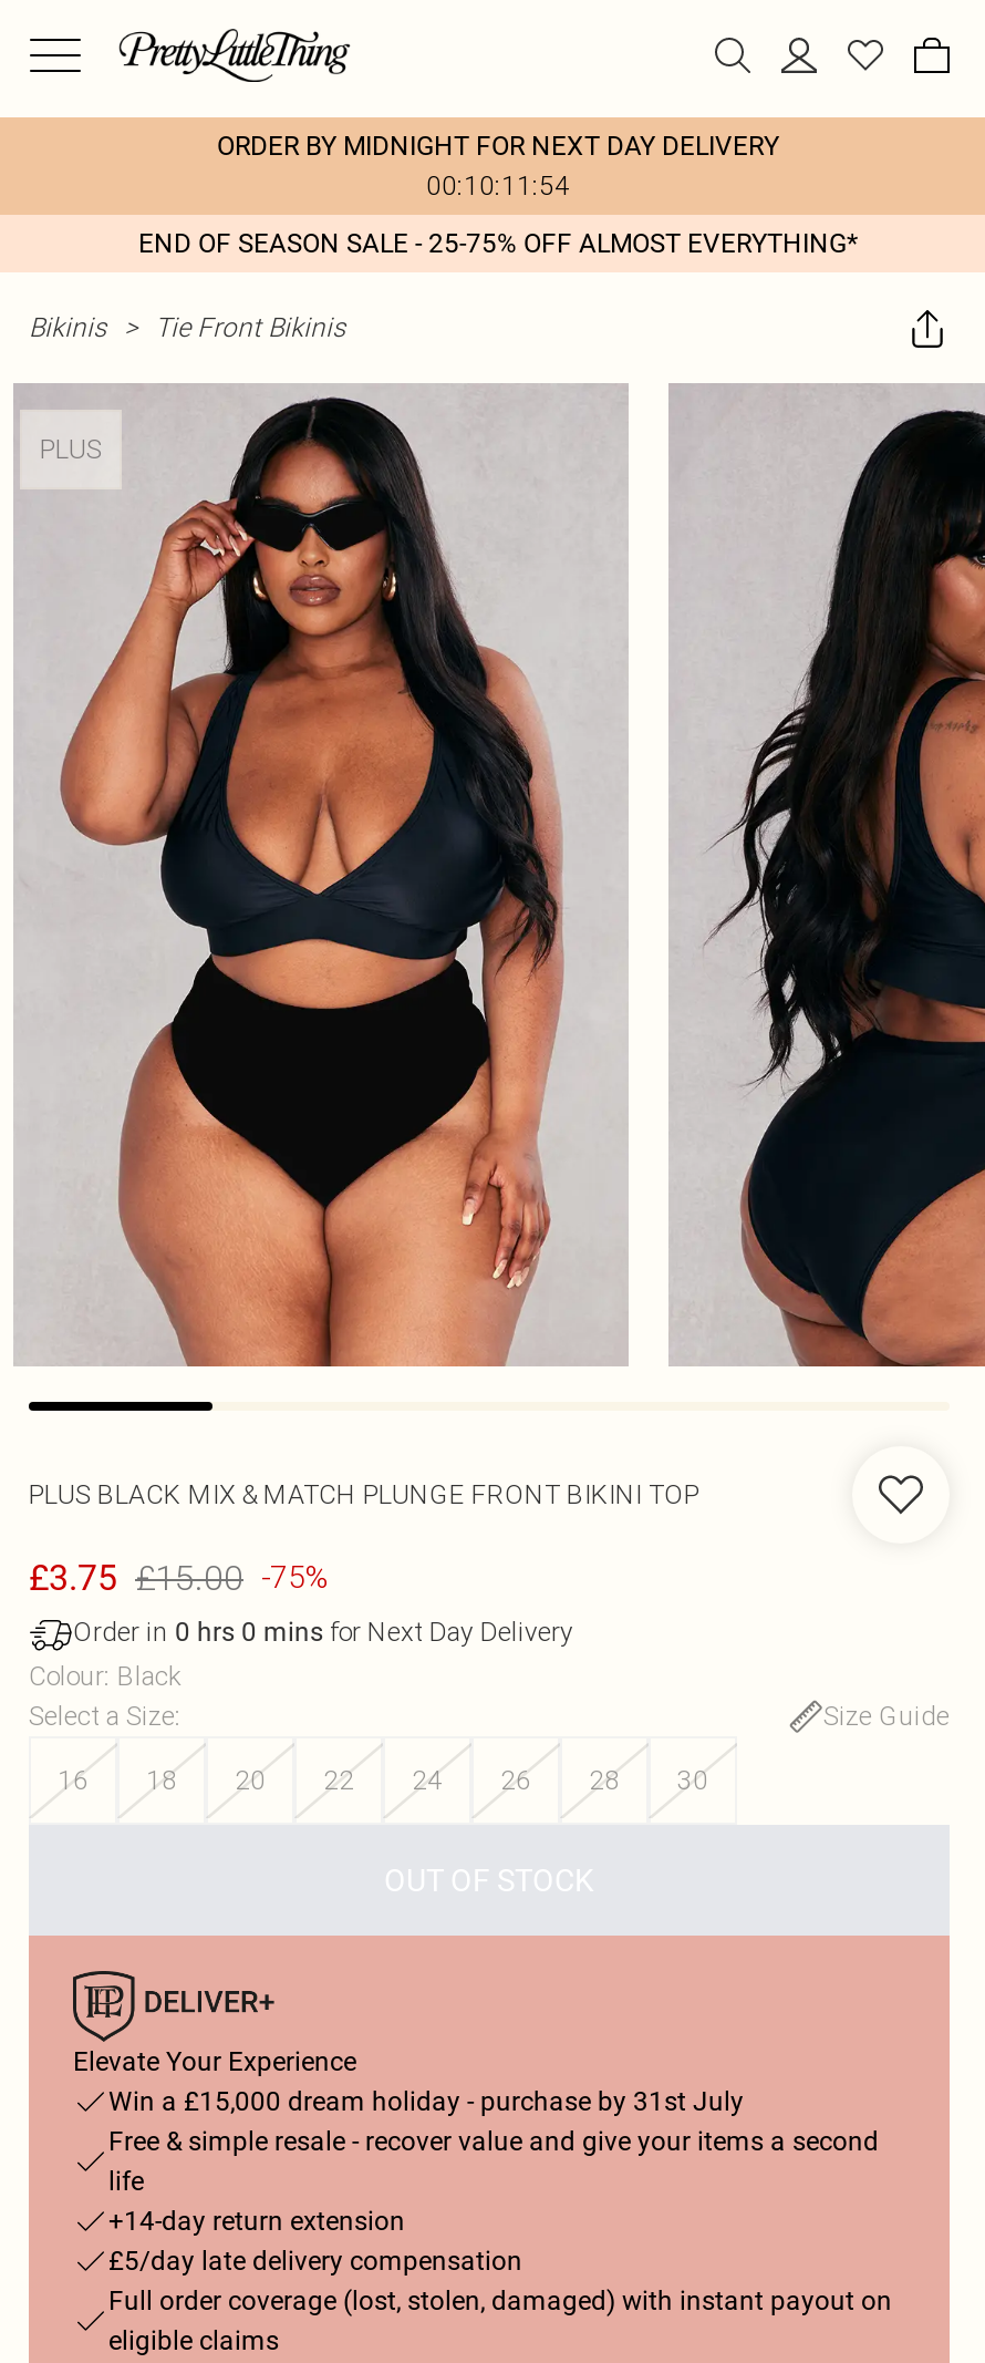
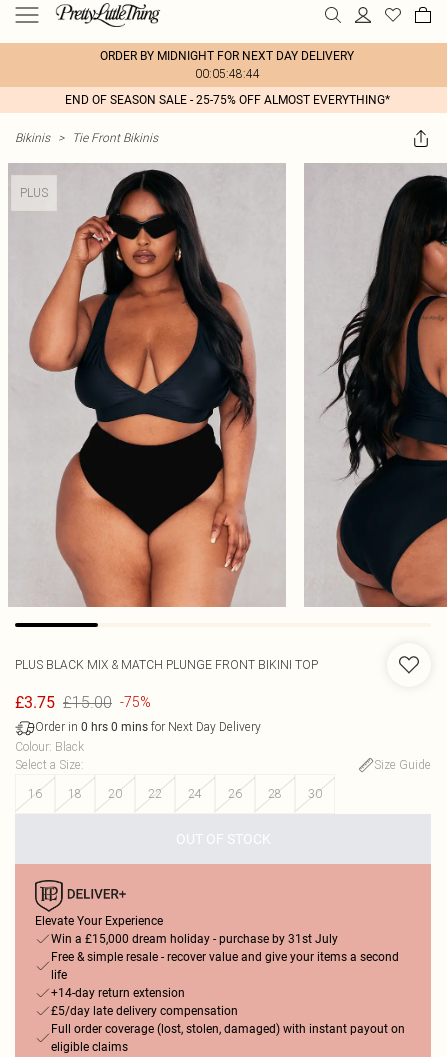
- 00:10:11:54
+ 00:05:48:44
